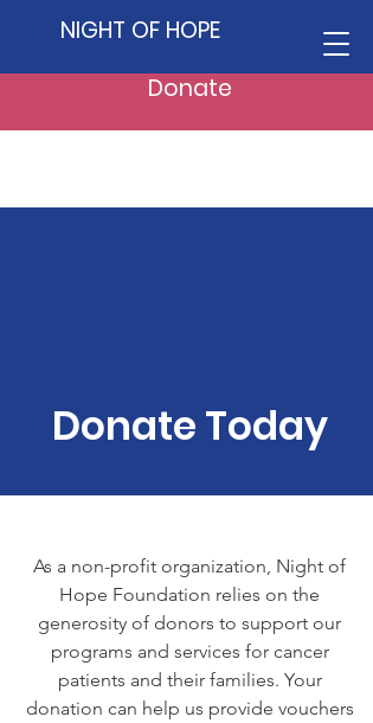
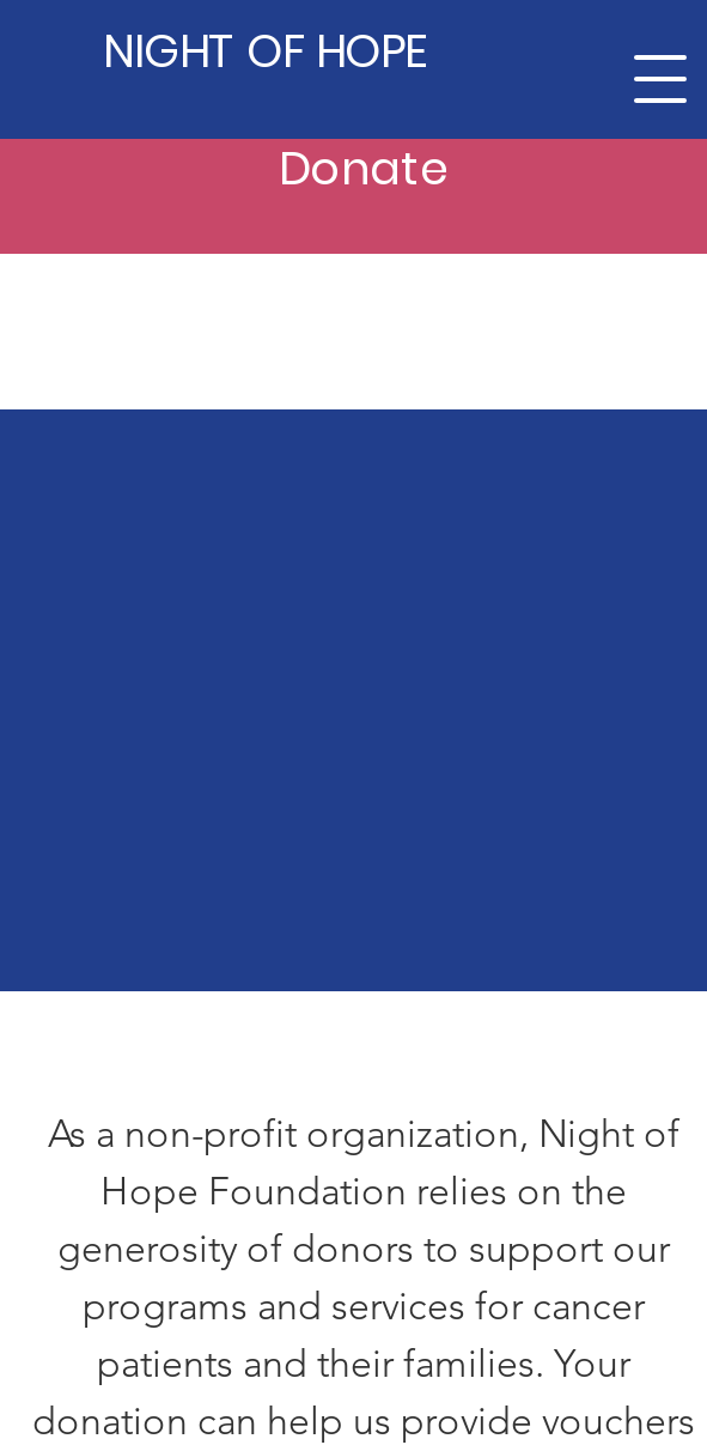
- Donate Today
